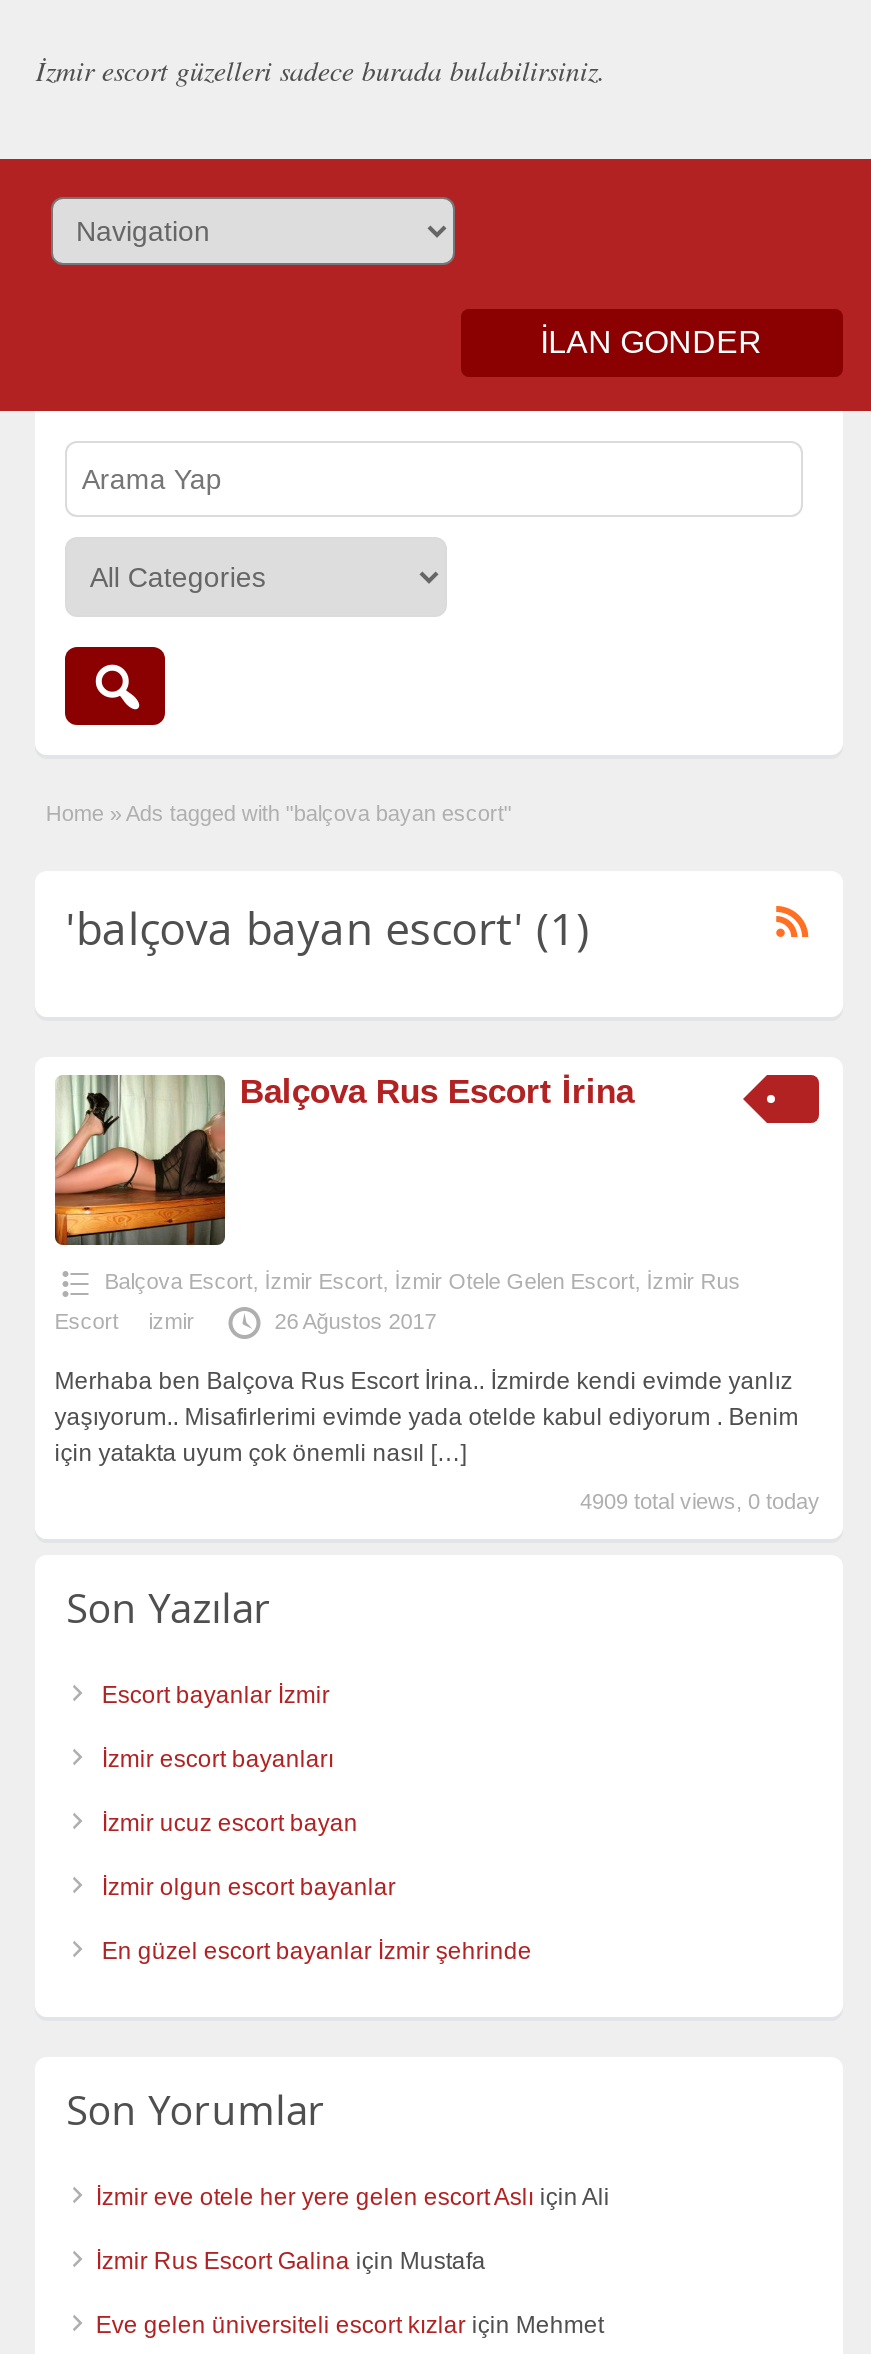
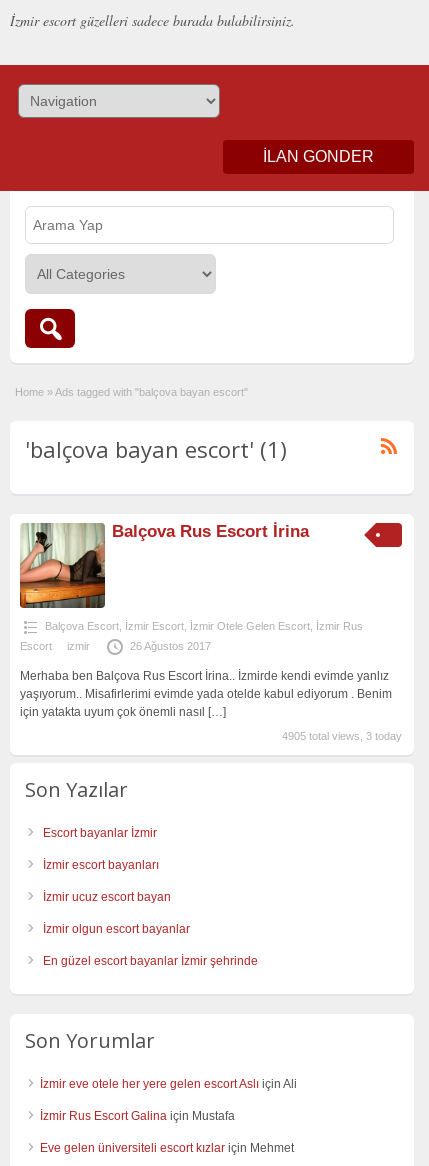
- 4909 total views, 0 today
+ 4905 total views, 3 today
